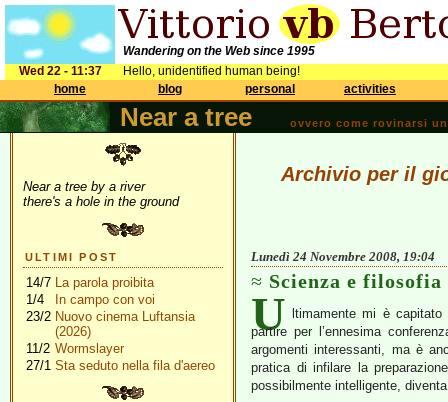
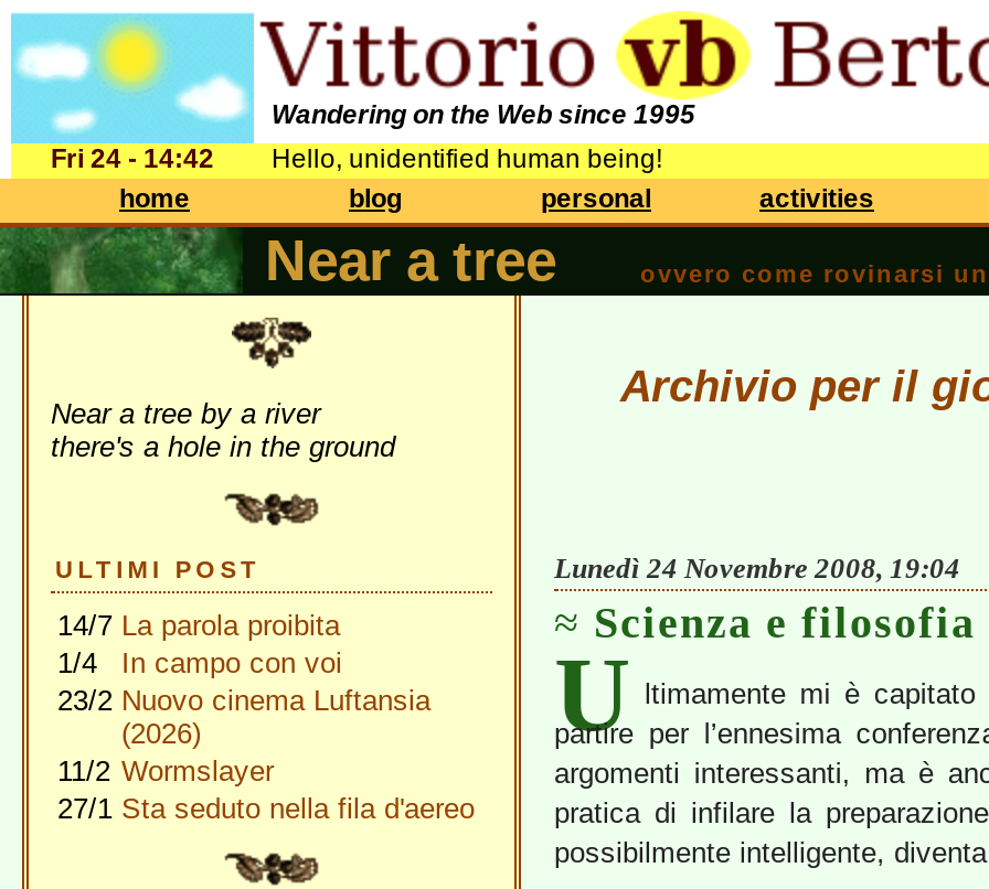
- Wed 22 - 11:37 Hello, unidentified human being!
+ Fri 24 - 14:42 Hello, unidentified human being!
